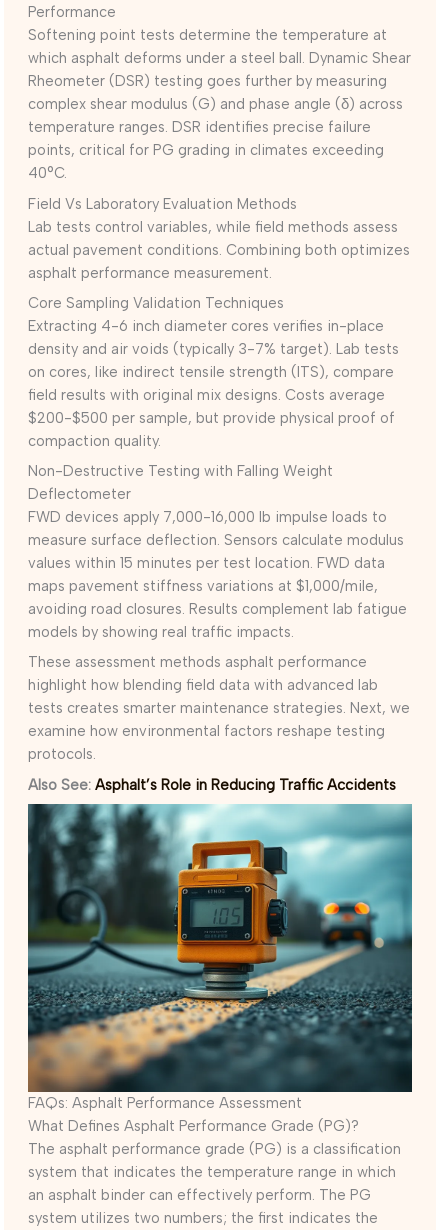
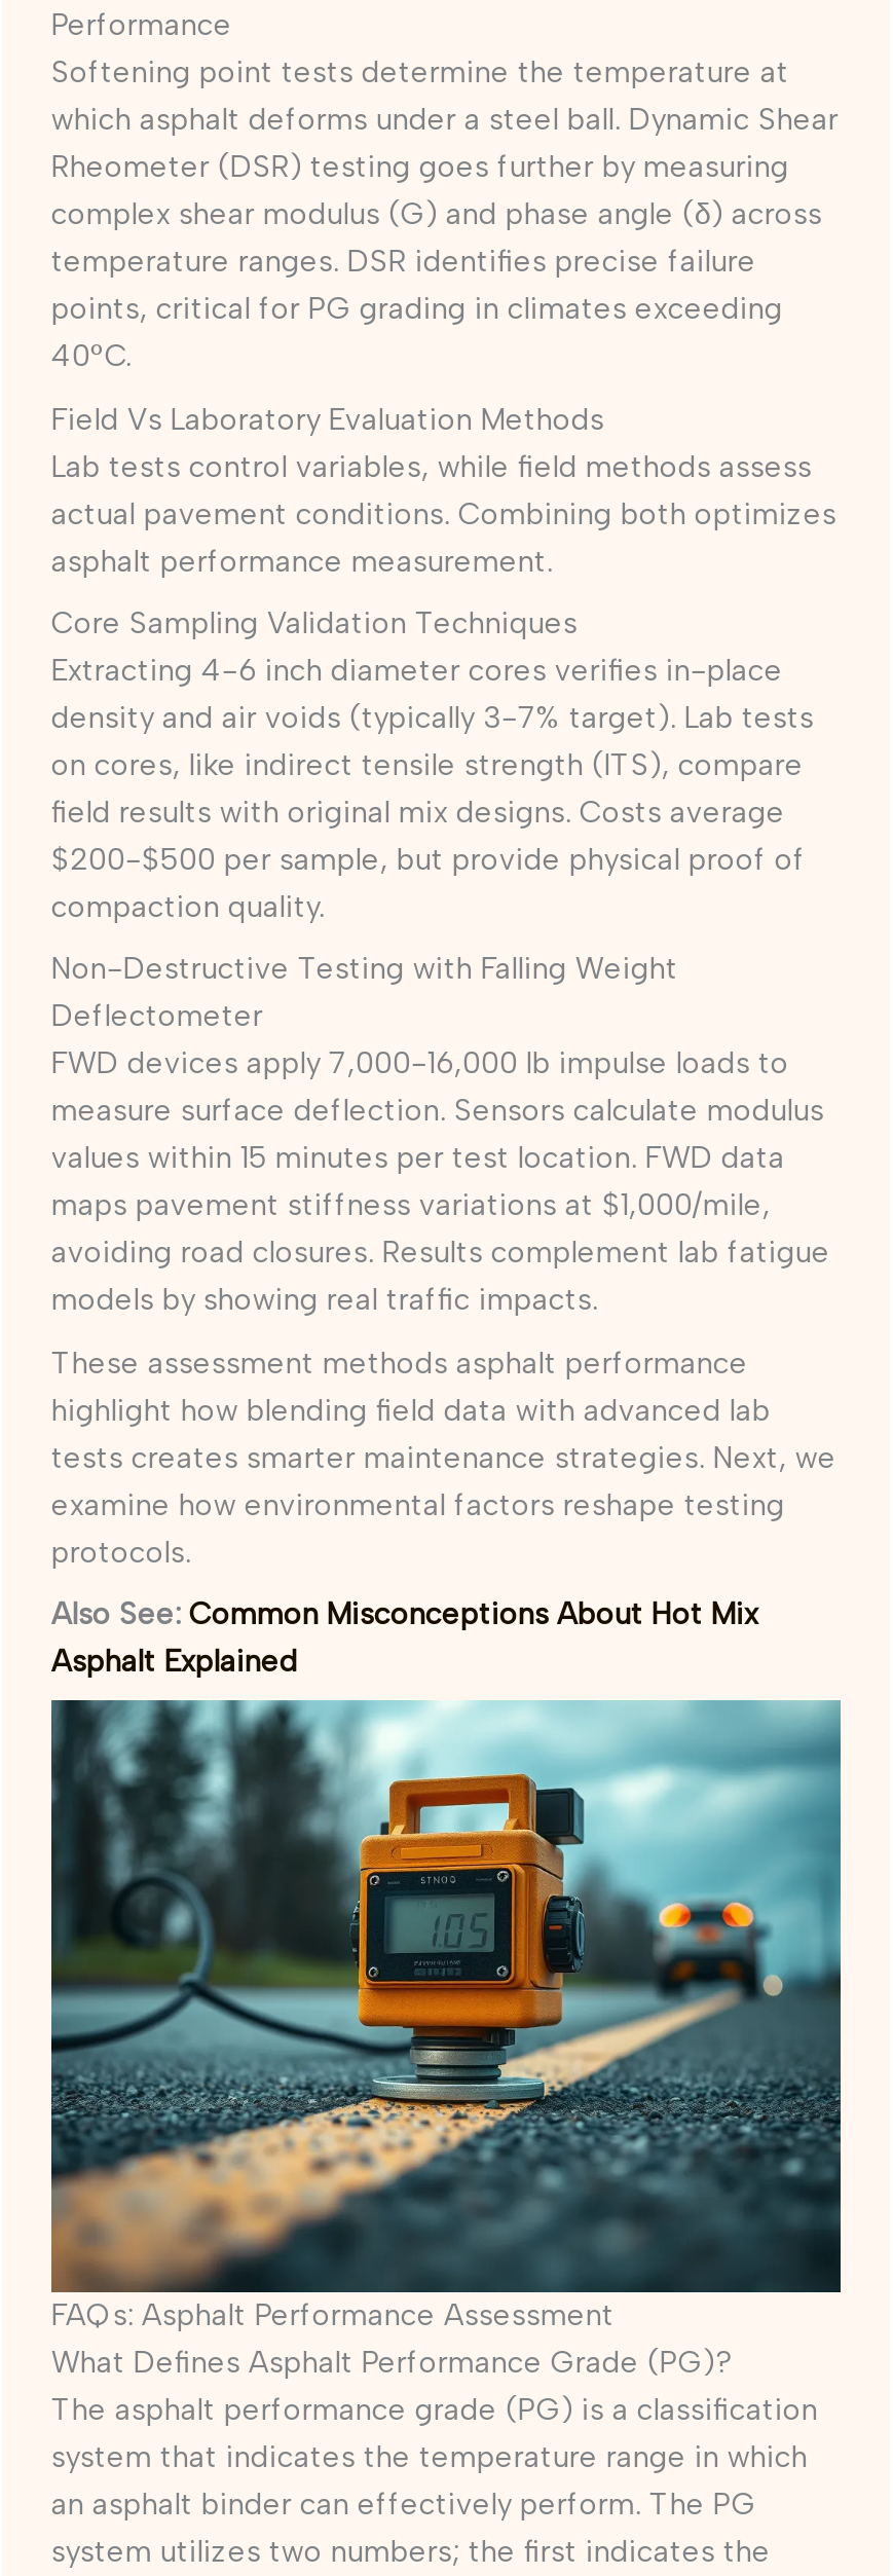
- Also See: Asphalt’s Role in Reducing Traffic Accidents
+ Also See: Common Misconceptions About Hot Mix
+ Asphalt Explained
